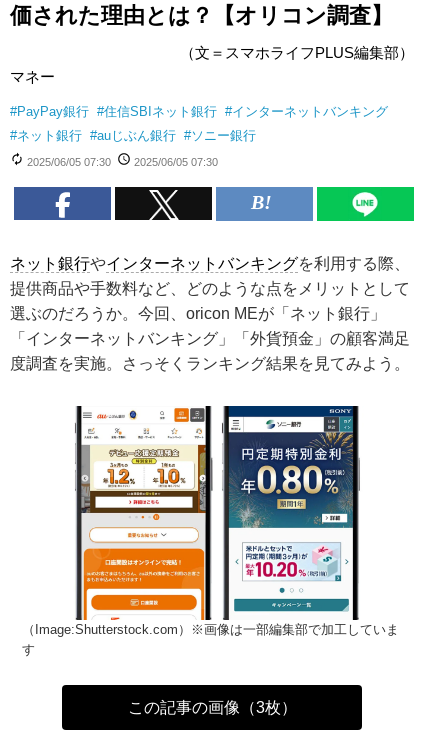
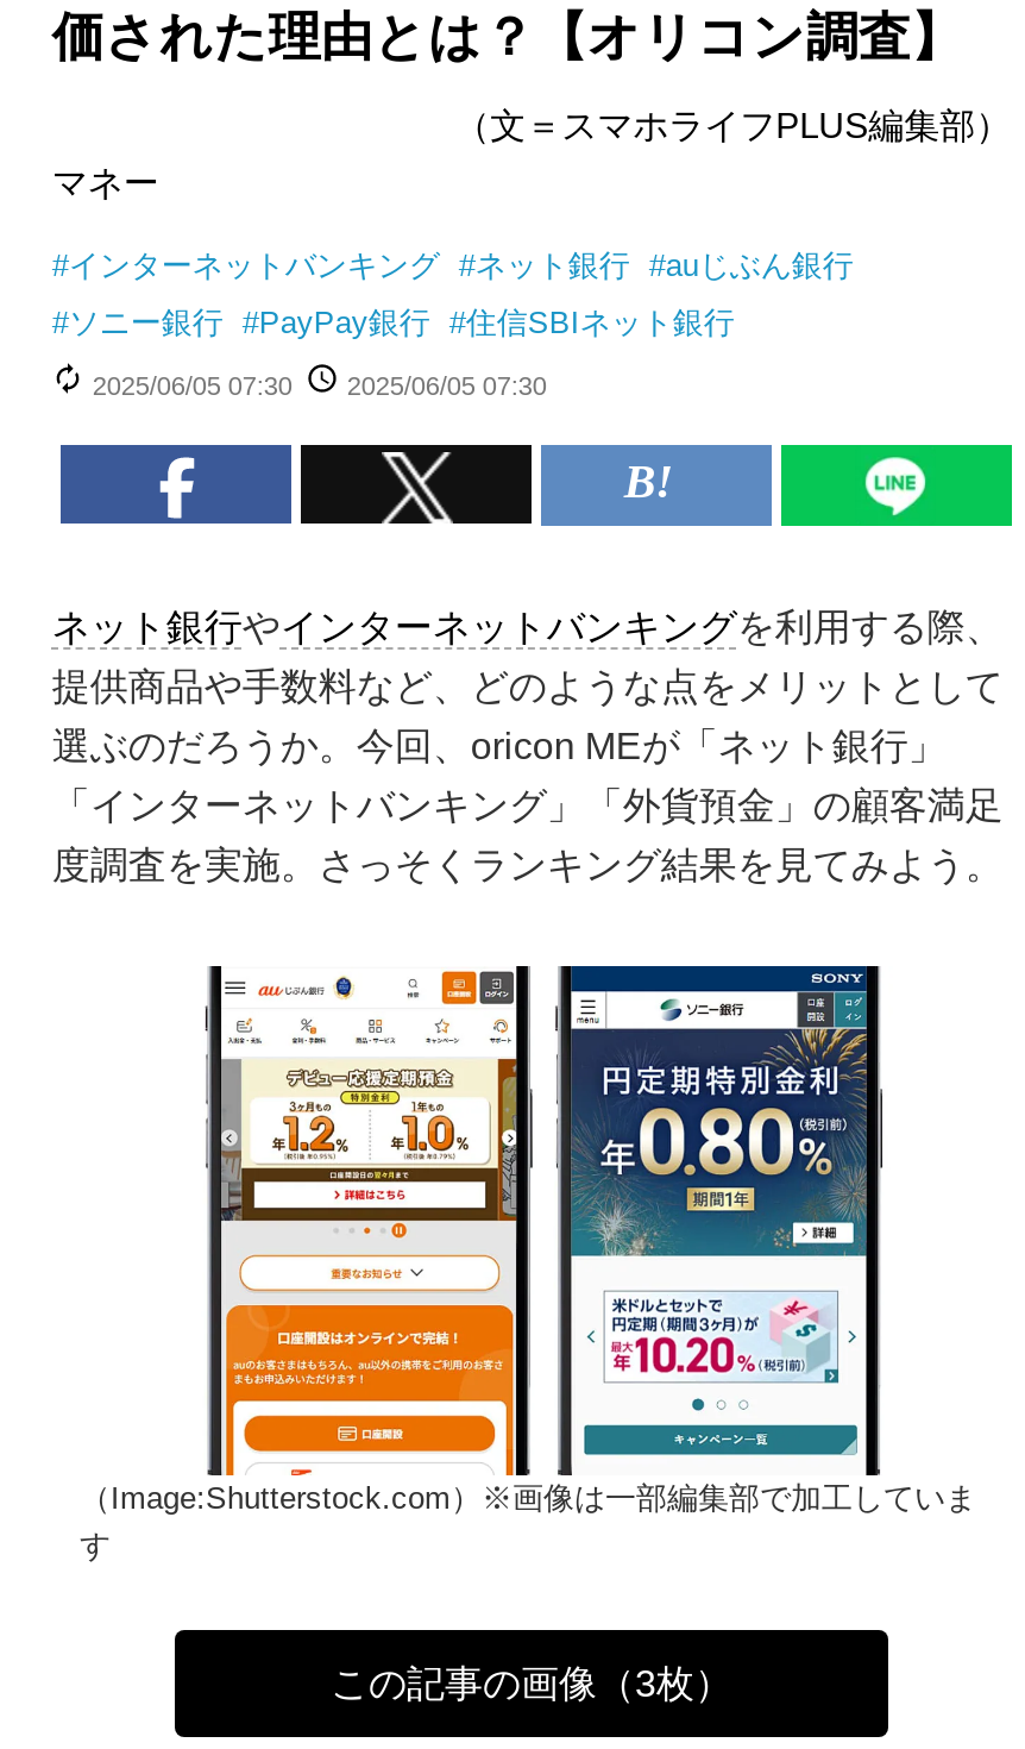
- #PayPay銀行 #住信SBIネット銀行 #インターネットバンキング
+ #インターネットバンキング #ネット銀行 #auじぶん銀行

- #ネット銀行 #auじぶん銀行 #ソニー銀行
+ #ソニー銀行 #PayPay銀行 #住信SBIネット銀行
